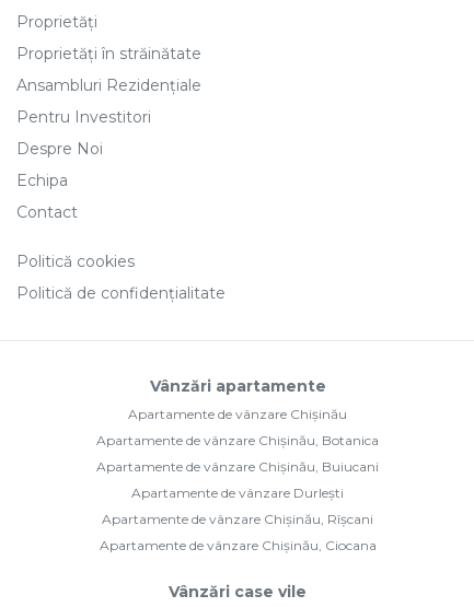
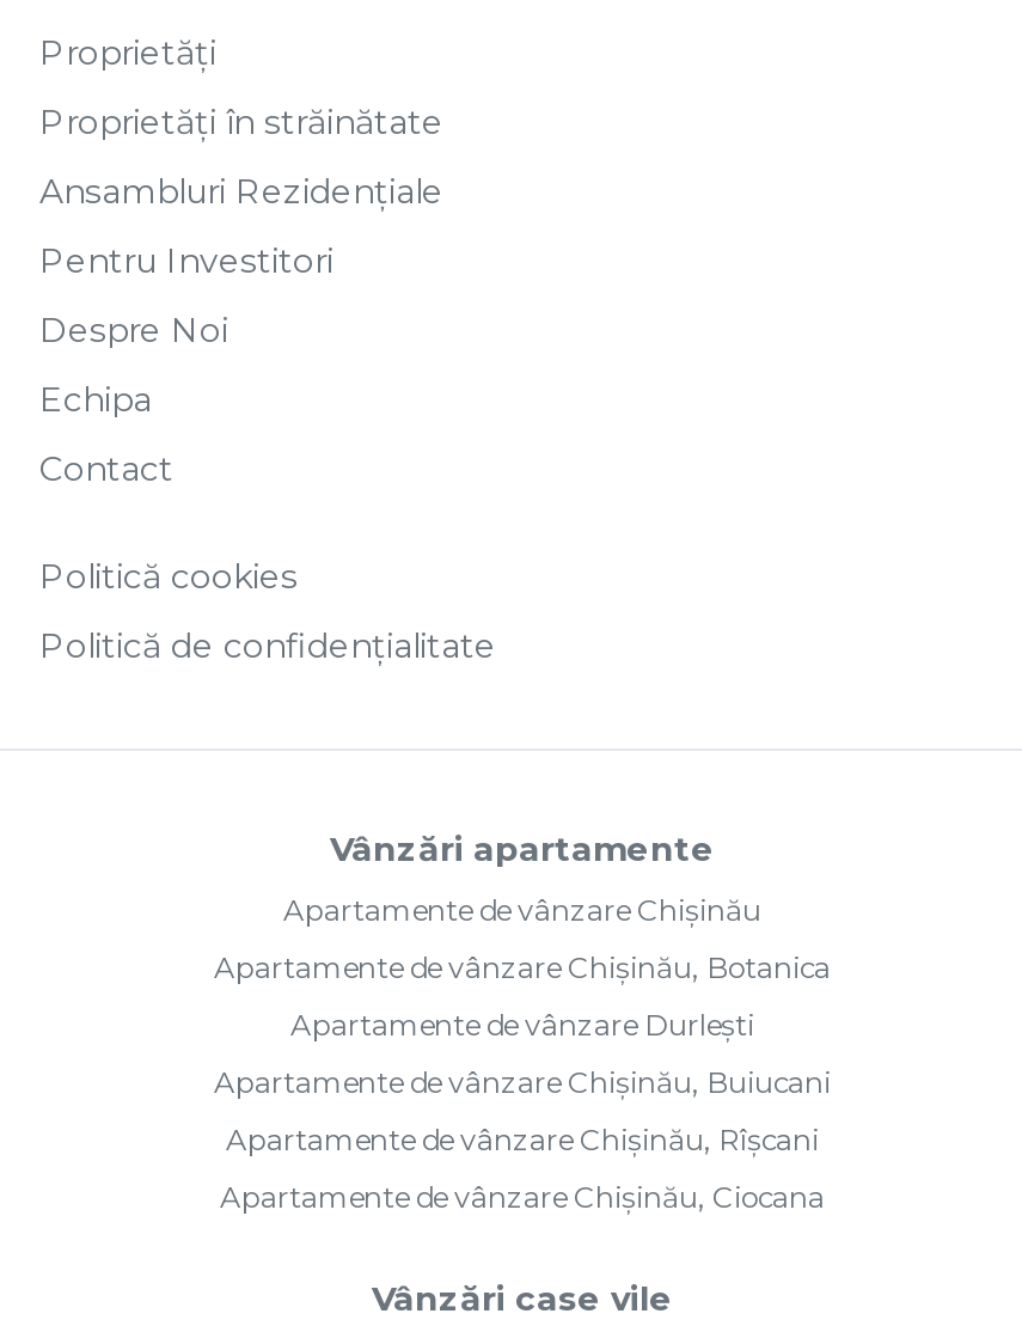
moved down: Apartamente de vânzare Chișinău, Buiucani

moved up: Apartamente de vânzare Durlești
